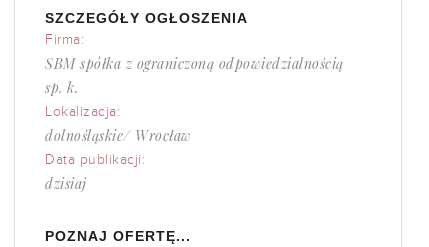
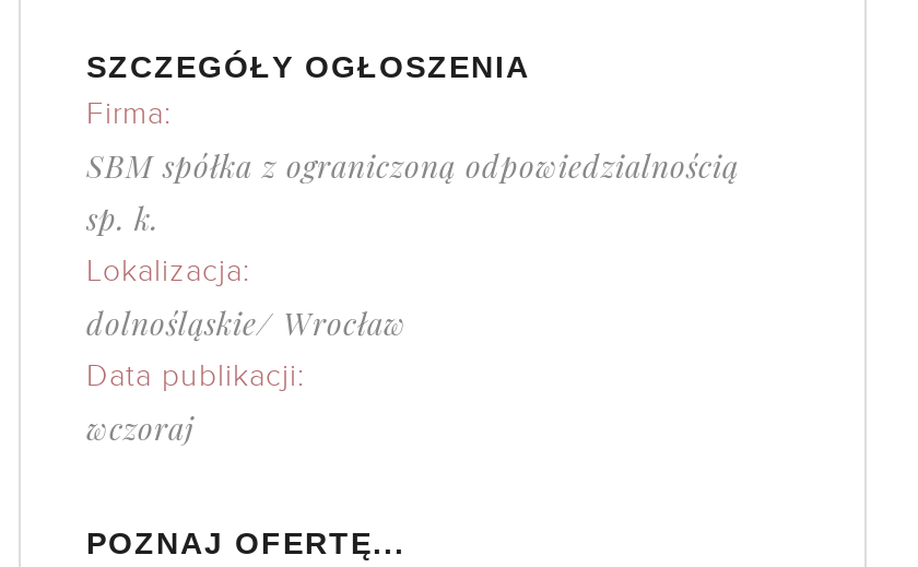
- dzisiaj
+ wczoraj
